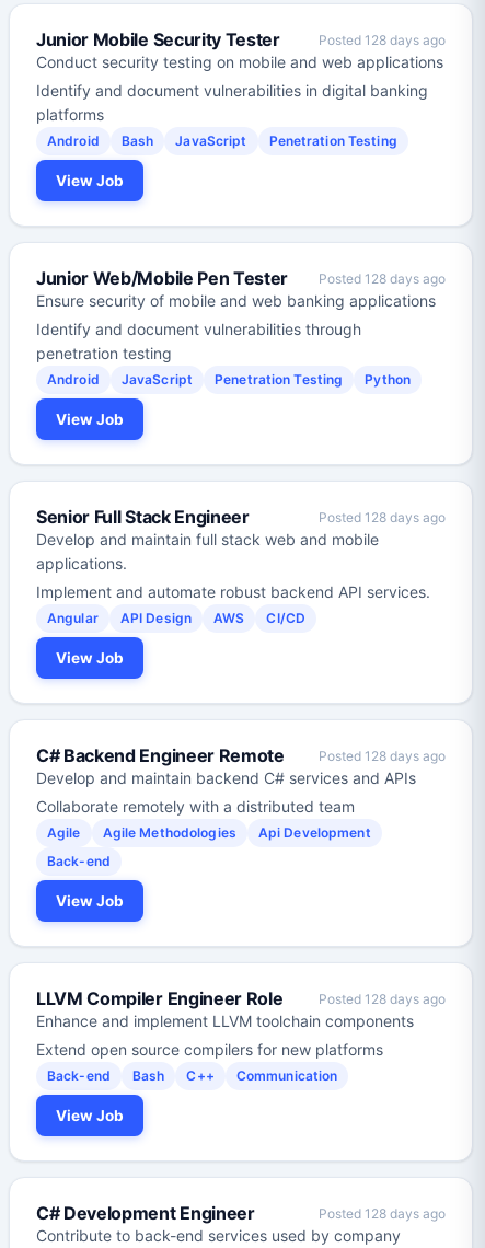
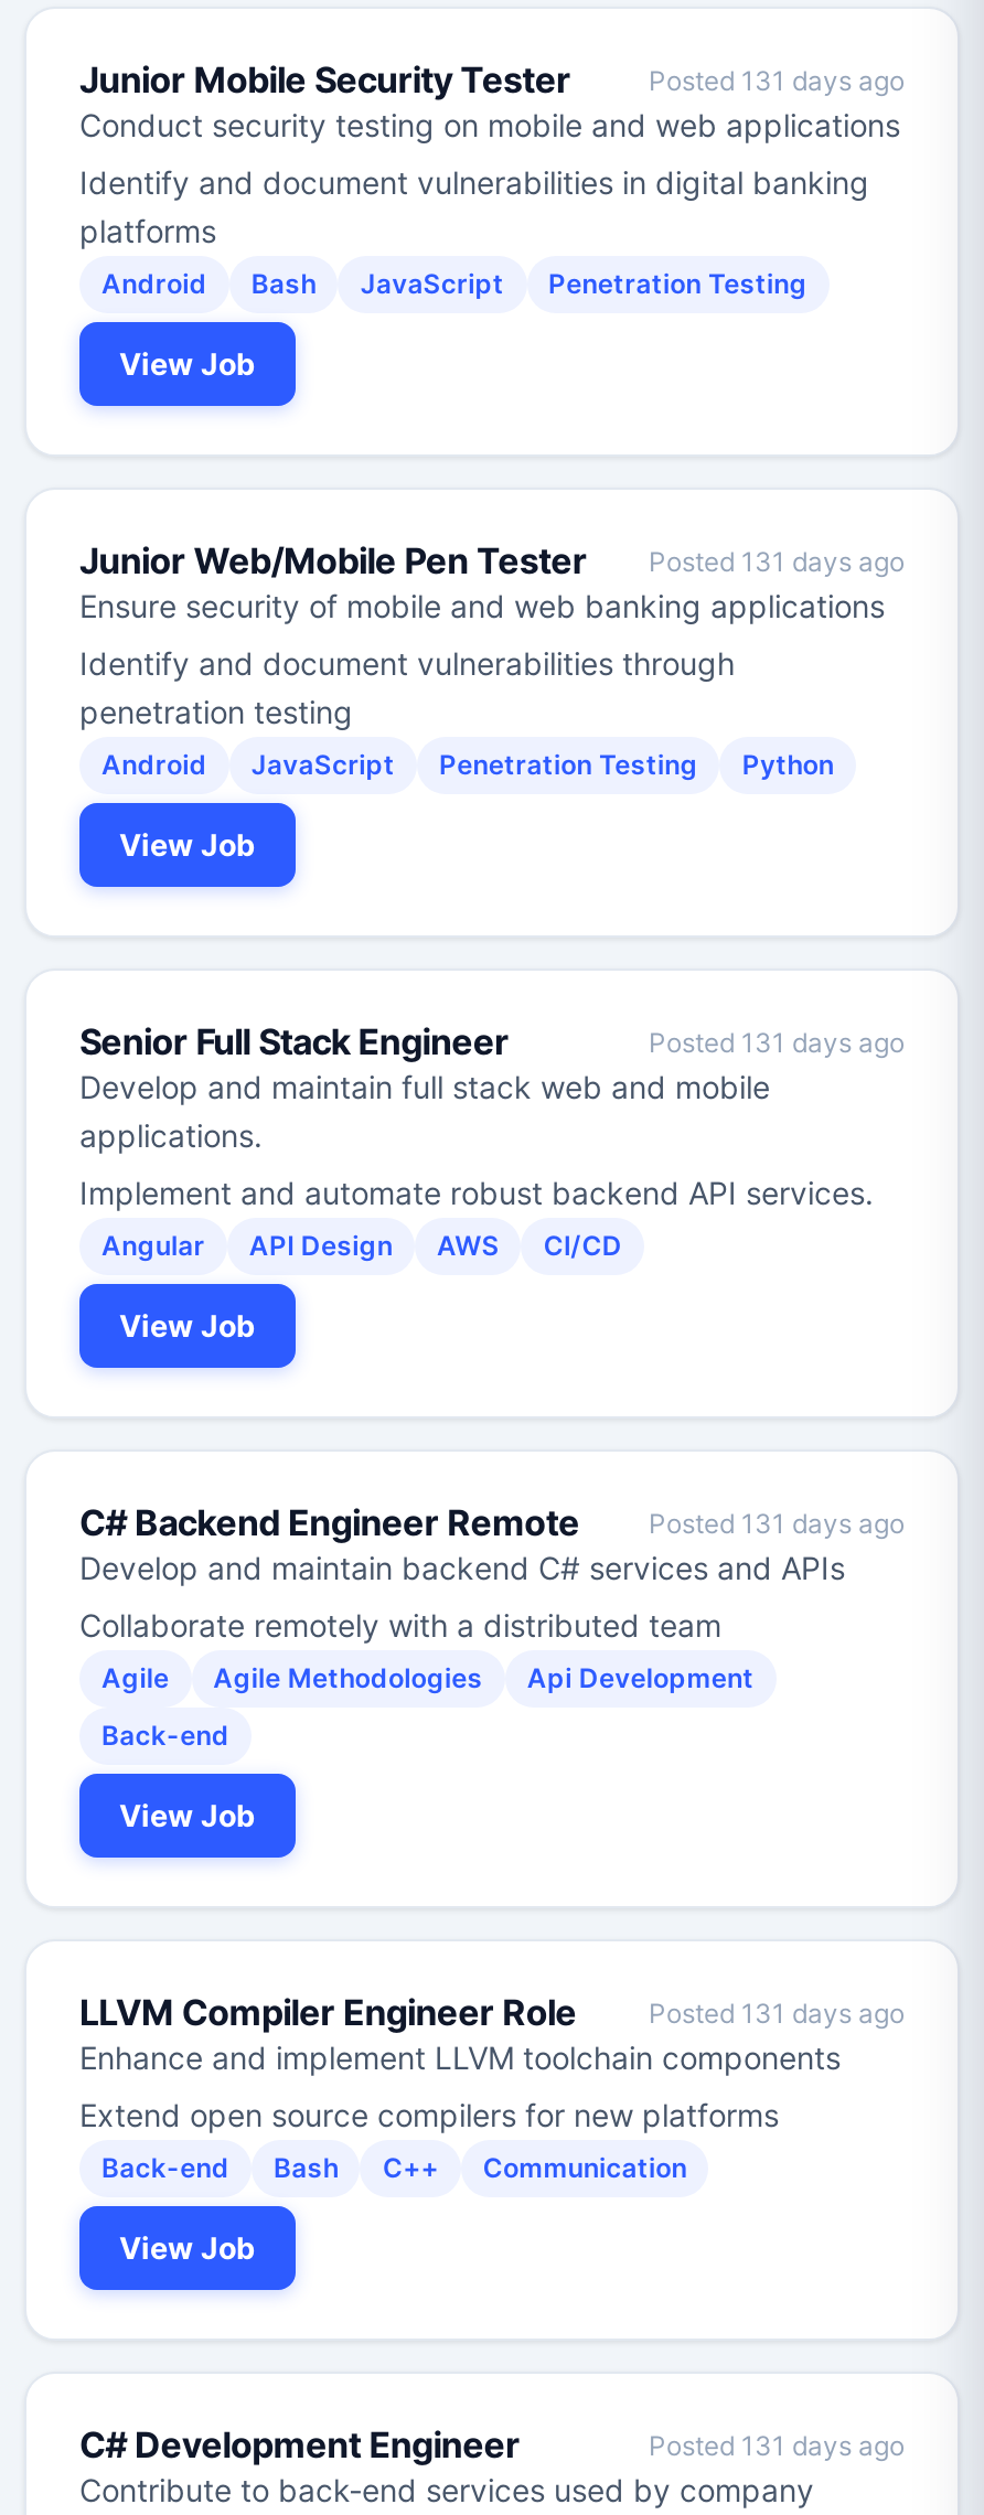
- Posted 128 days ago
+ Posted 131 days ago

- Posted 128 days ago
+ Posted 131 days ago

- Posted 128 days ago
+ Posted 131 days ago

- Posted 128 days ago
+ Posted 131 days ago

- Posted 128 days ago
+ Posted 131 days ago

- Posted 128 days ago
+ Posted 131 days ago
